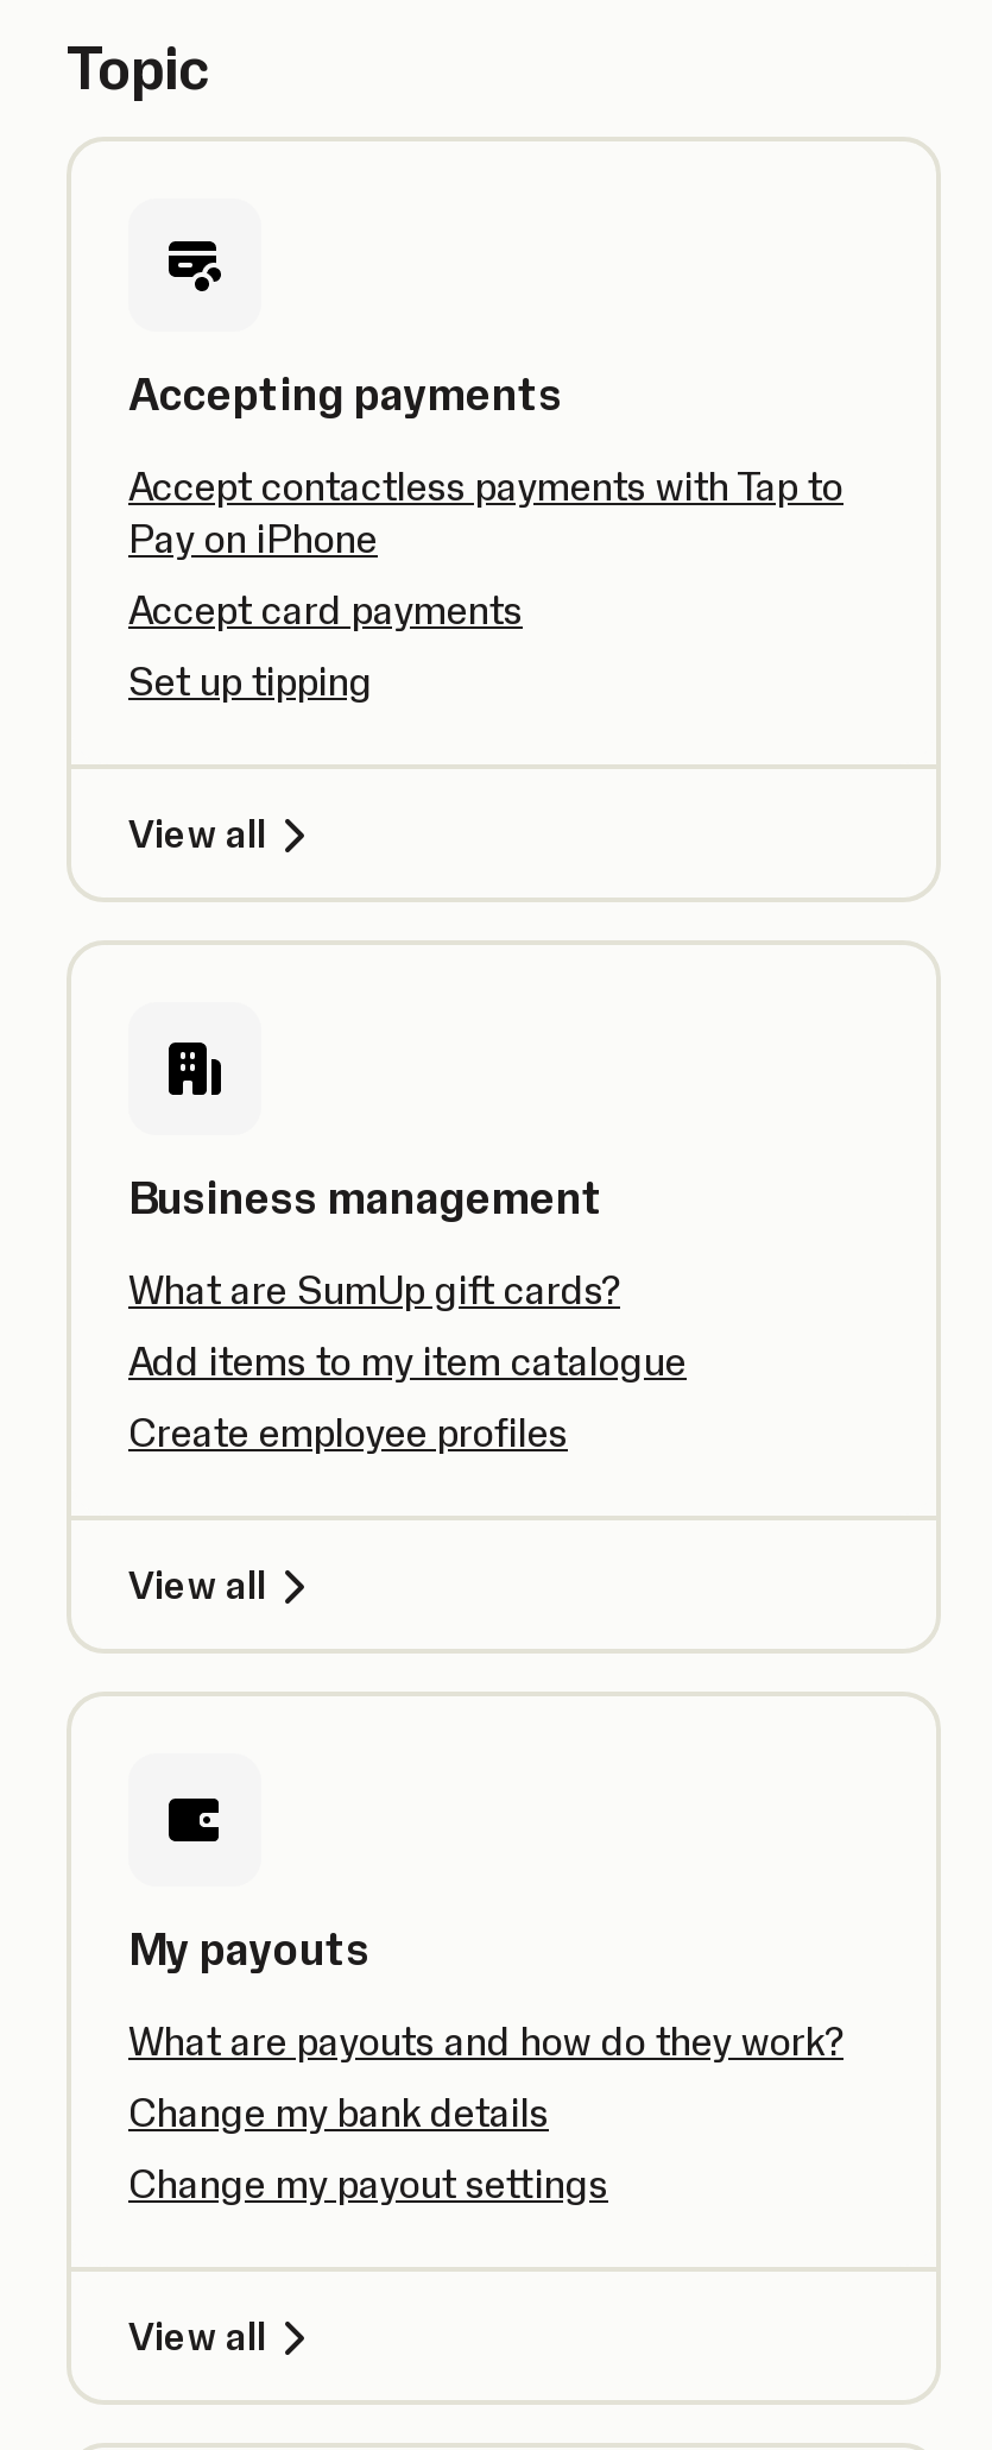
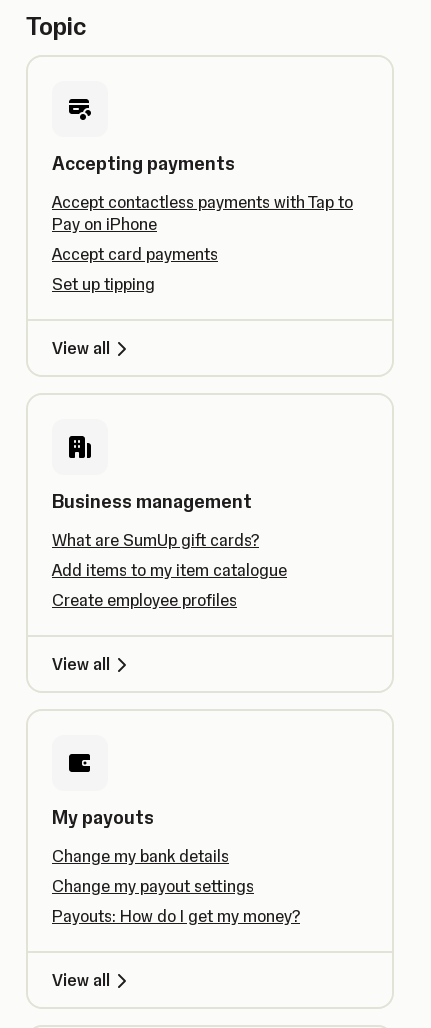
- What are payouts and how do they work?

moved up: Change my bank details | Change my payout settings

+ Payouts: How do I get my money?
